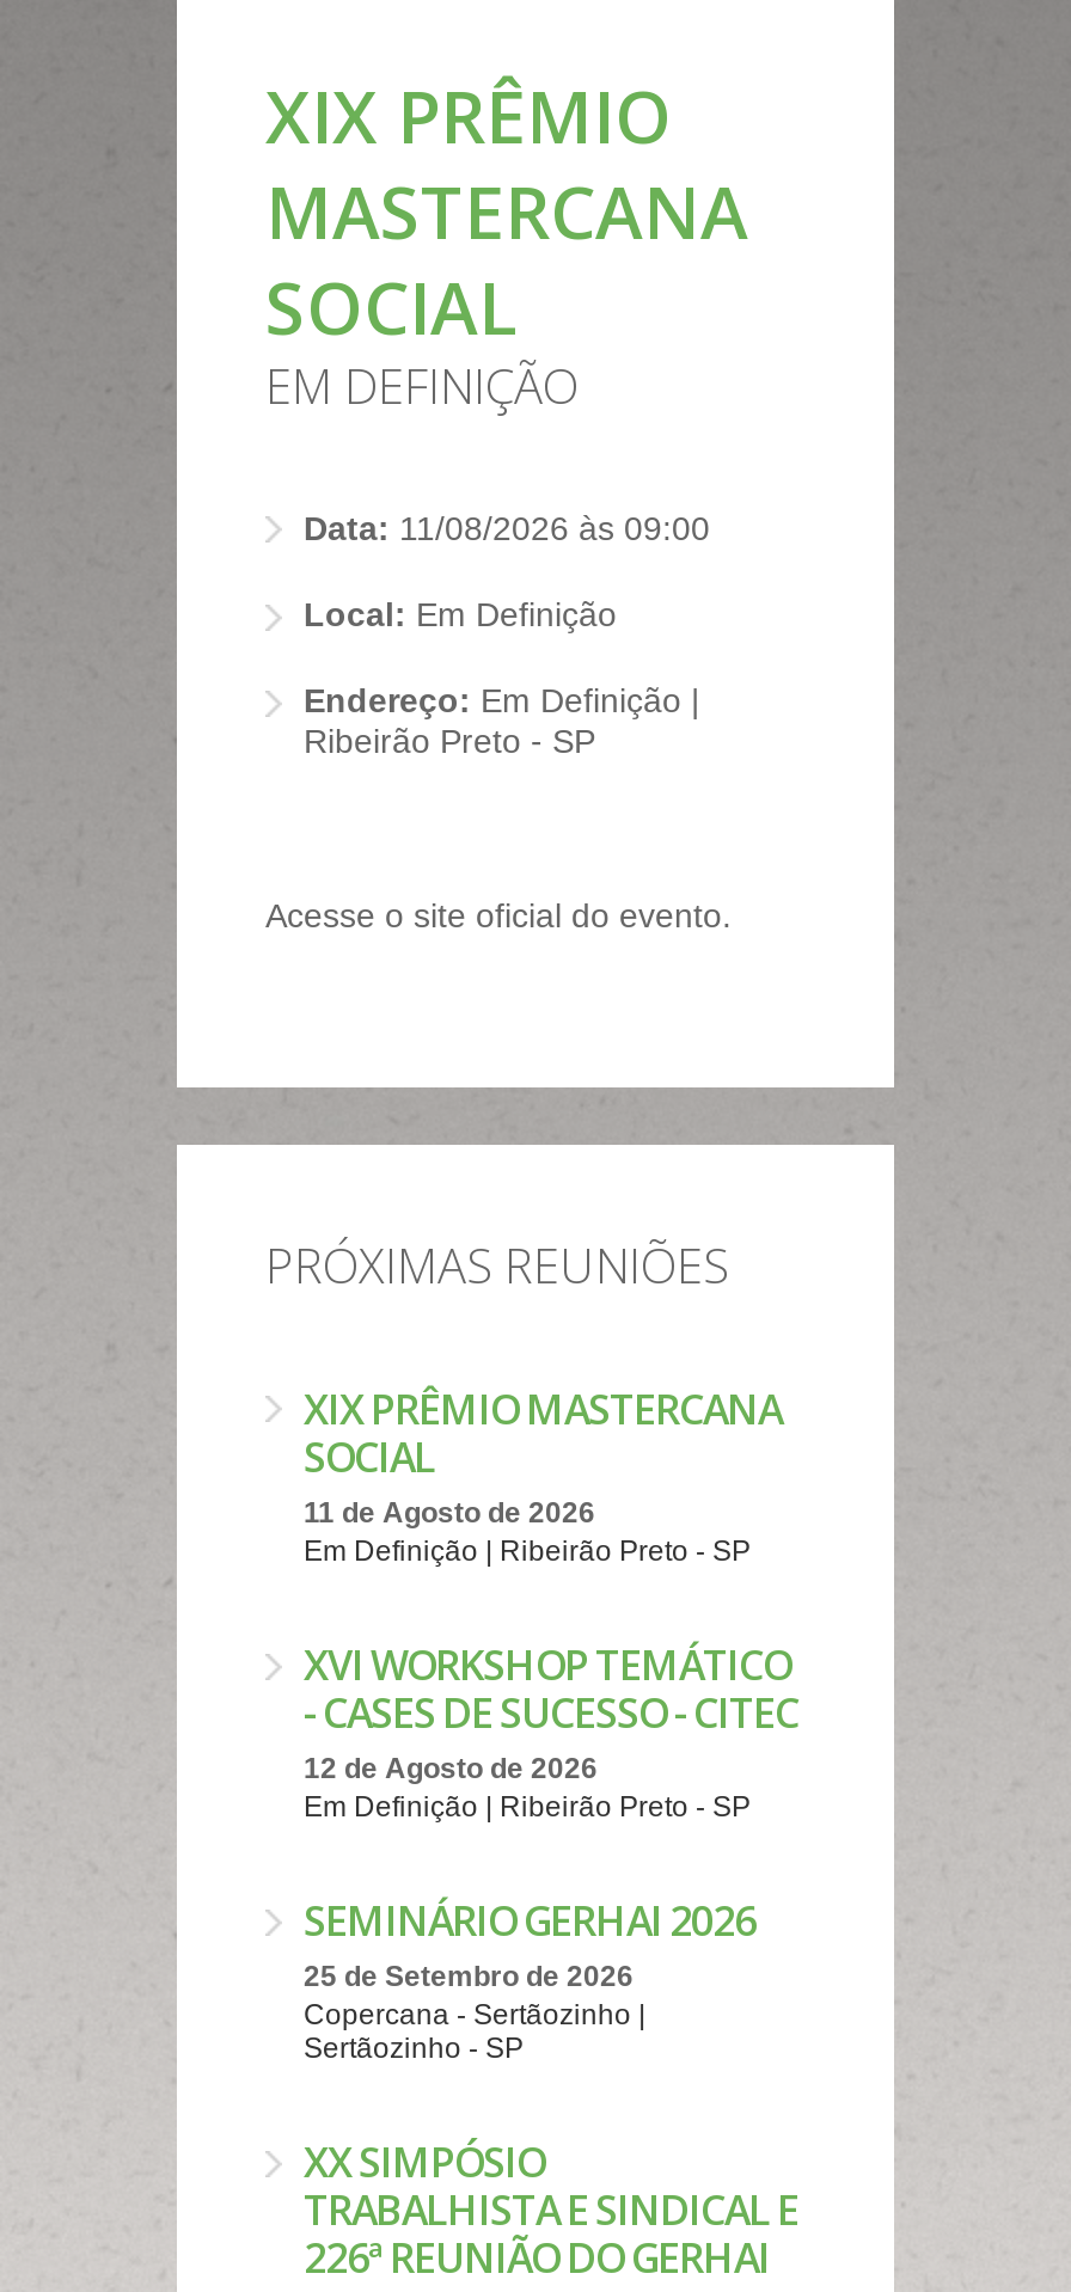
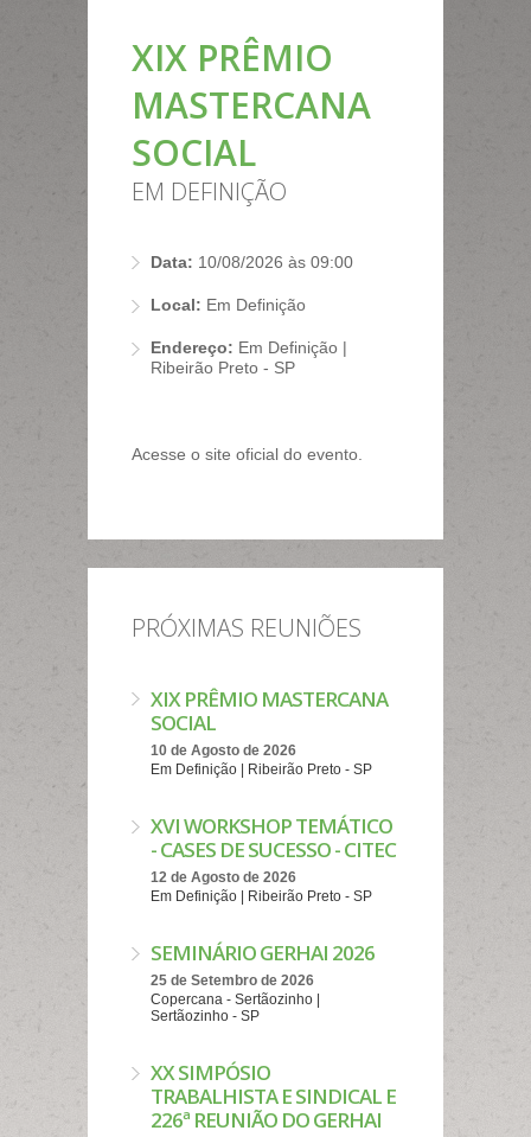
- Data: 11/08/2026 às 09:00
+ Data: 10/08/2026 às 09:00

- 11 de Agosto de 2026
+ 10 de Agosto de 2026
